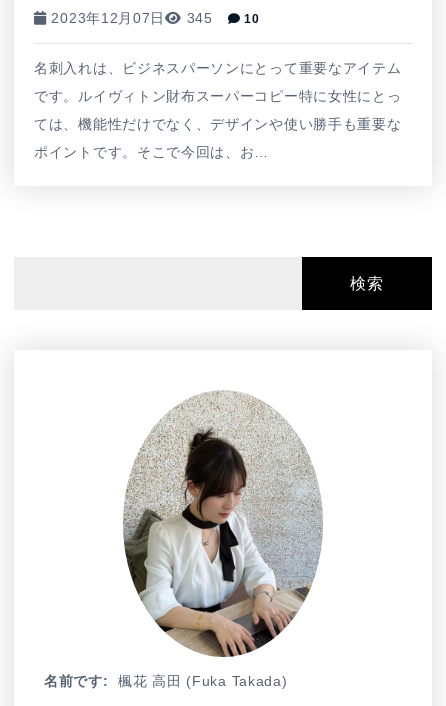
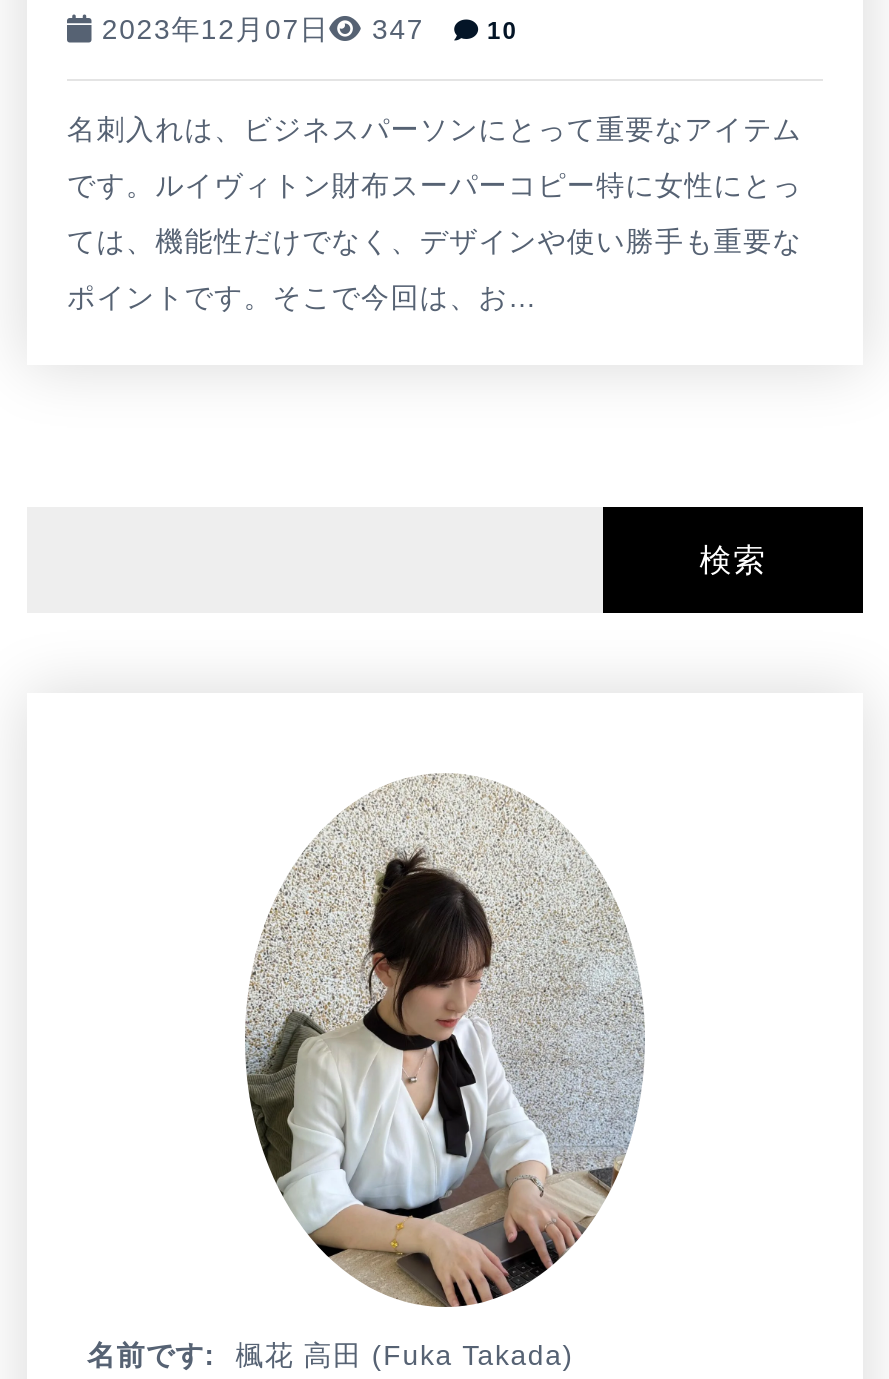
- 2023年12月07日 345 10
+ 2023年12月07日 347 10
